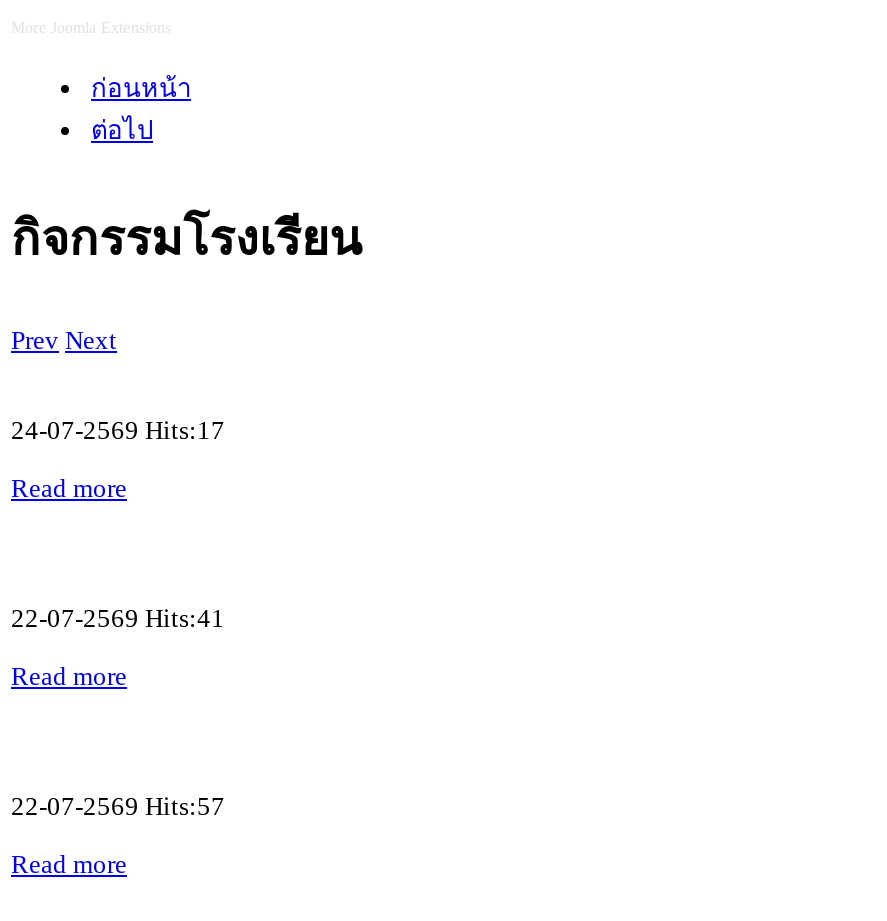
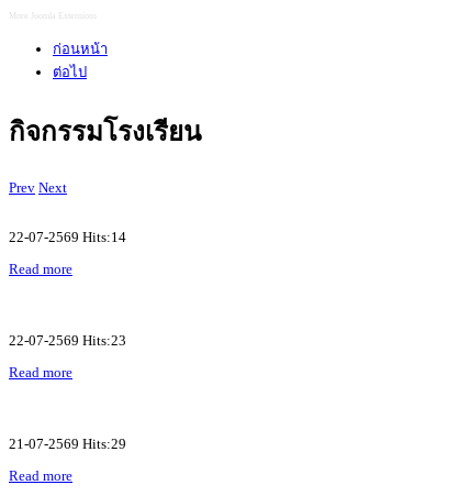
- 24-07-2569 Hits:17
+ 22-07-2569 Hits:14

- 22-07-2569 Hits:41
+ 22-07-2569 Hits:23

- 22-07-2569 Hits:57
+ 21-07-2569 Hits:29
